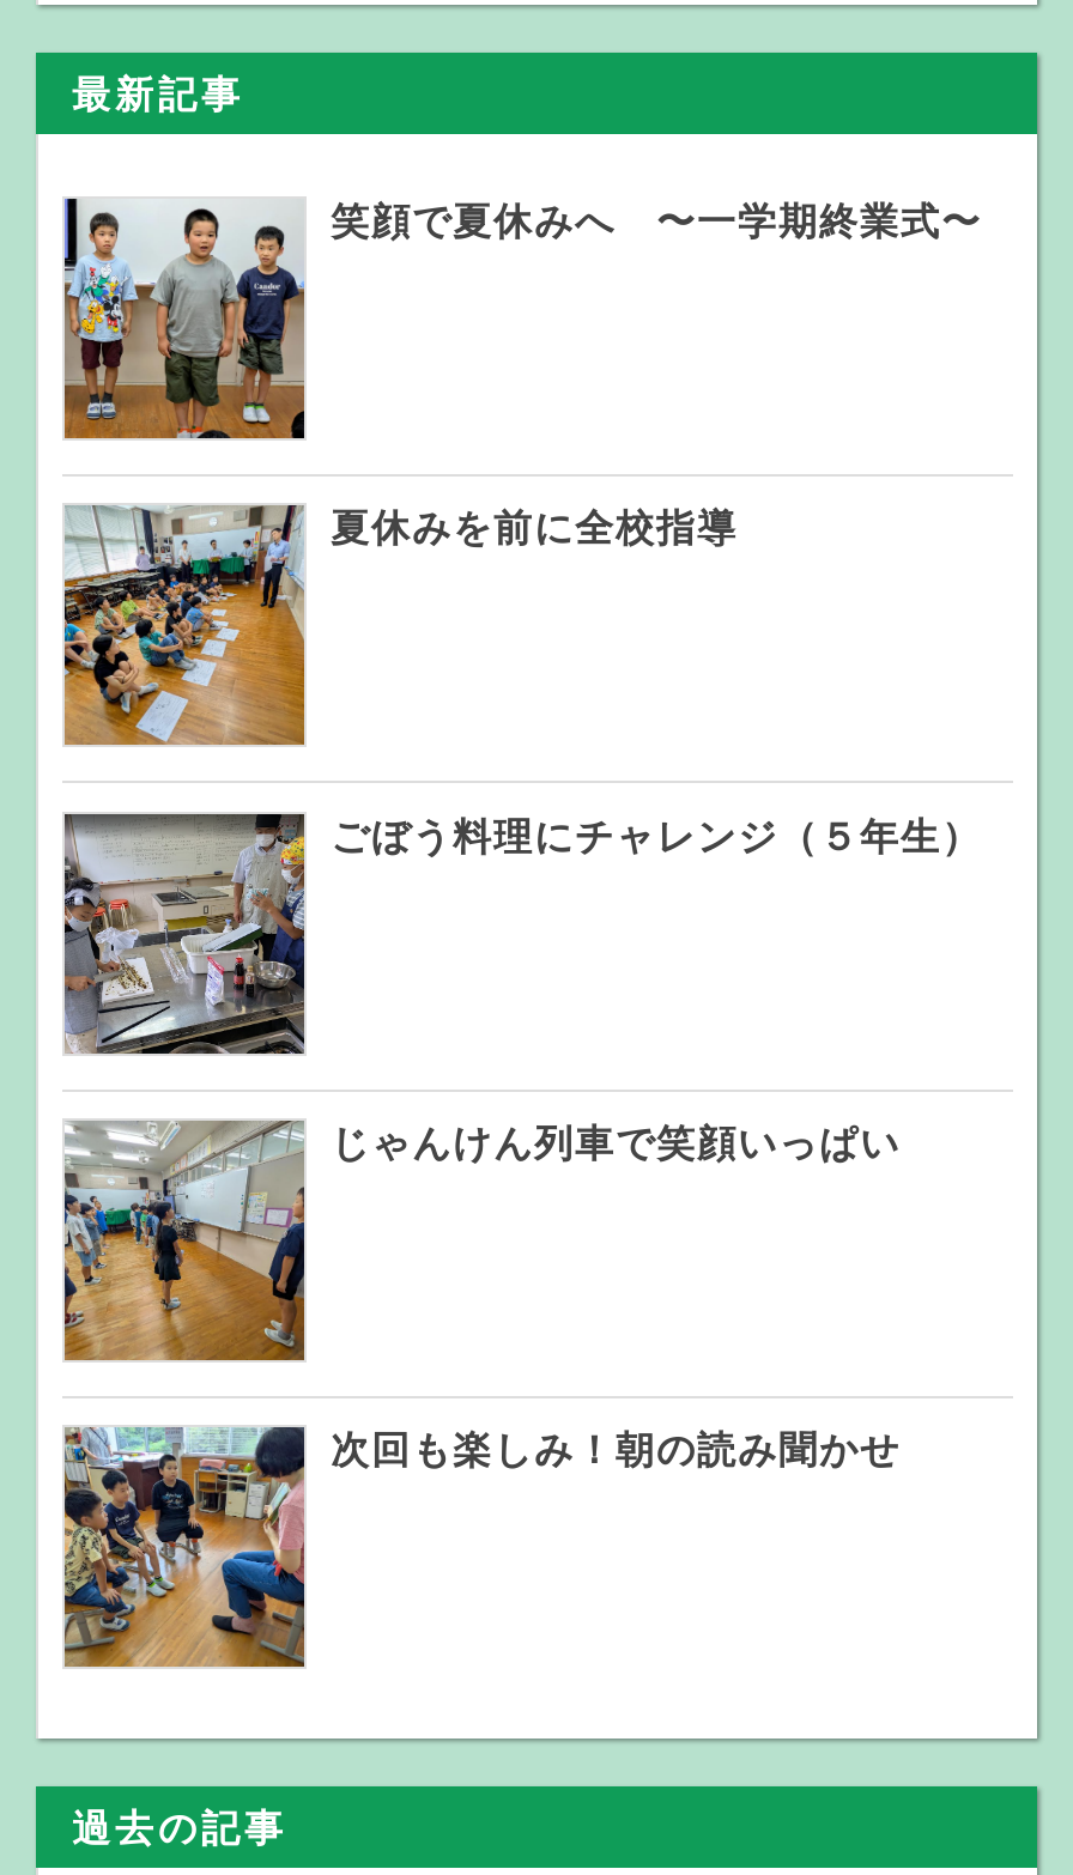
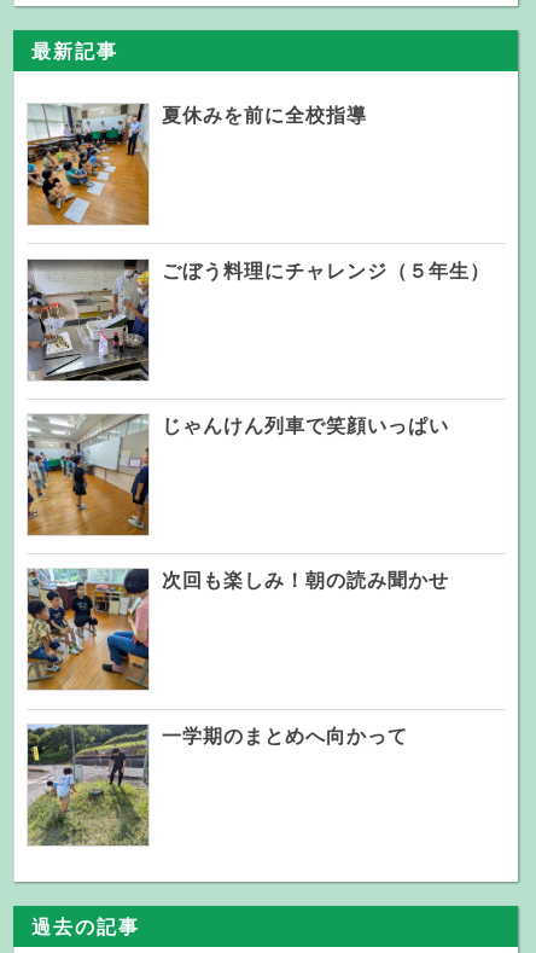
- [image]
- 笑顔で夏休みへ 〜一学期終業式〜

moved up: [image] | 夏休みを前に全校指導 | ごぼう料理にチャレンジ（５年生） | じゃんけん列車で笑顔いっぱい | 次回も楽しみ！朝の読み聞かせ

moved up: [image]

+ [image]
+ 一学期のまとめへ向かって
